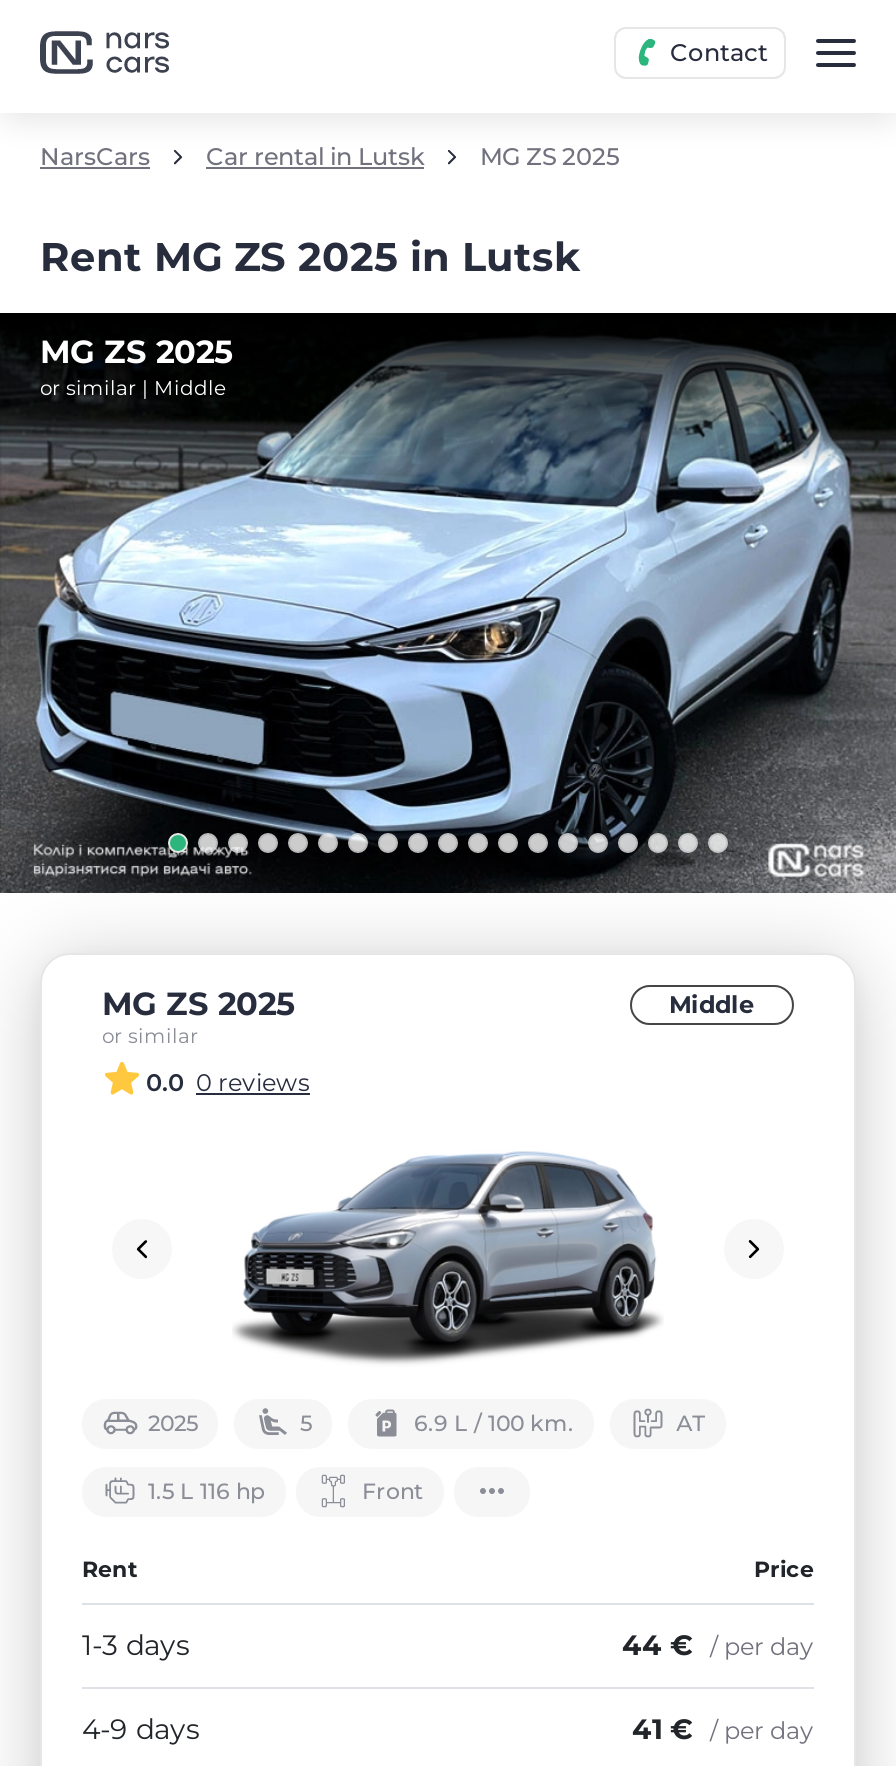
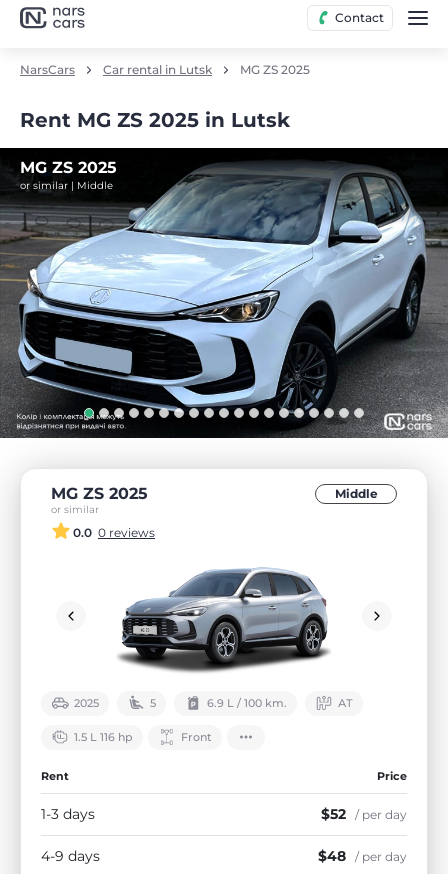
- 44 € / per day
+ $52 / per day

- 41 € / per day
+ $48 / per day
